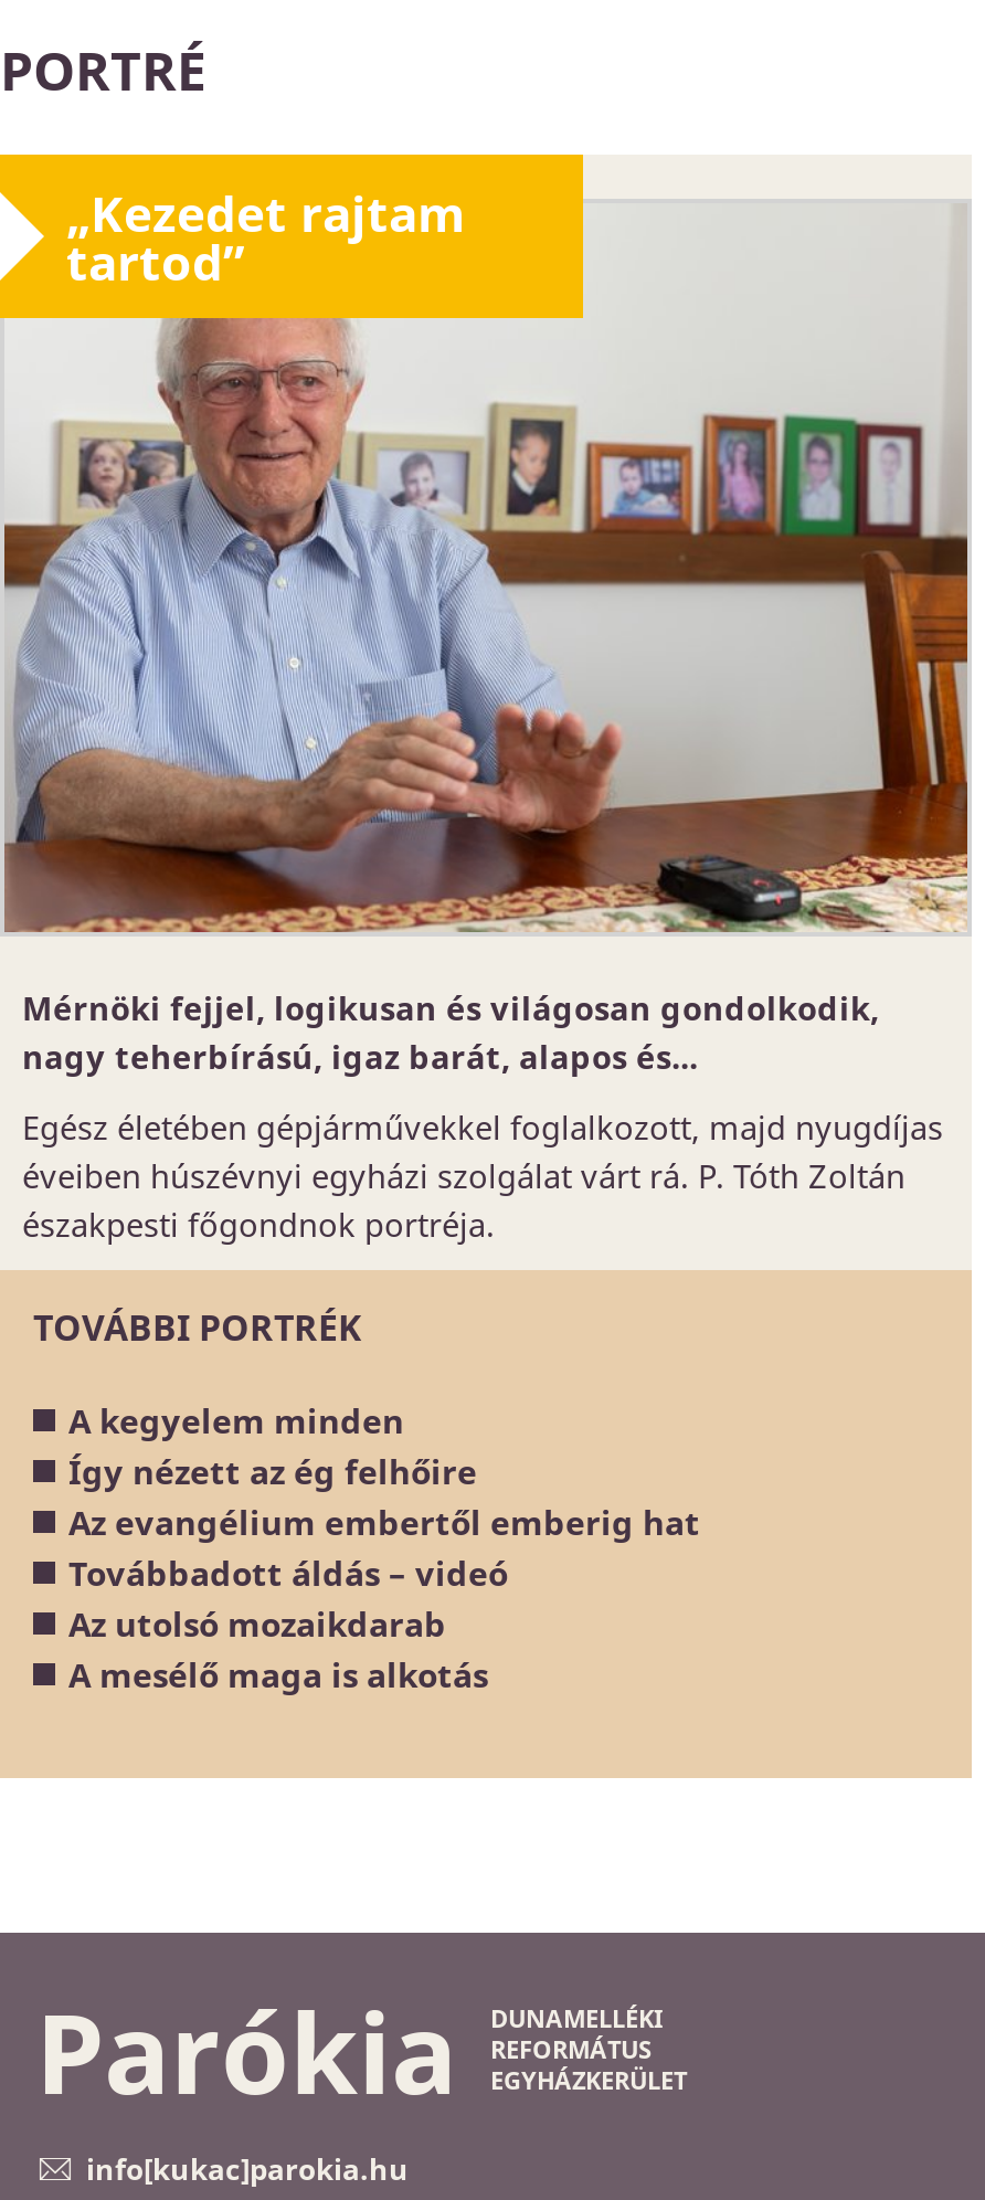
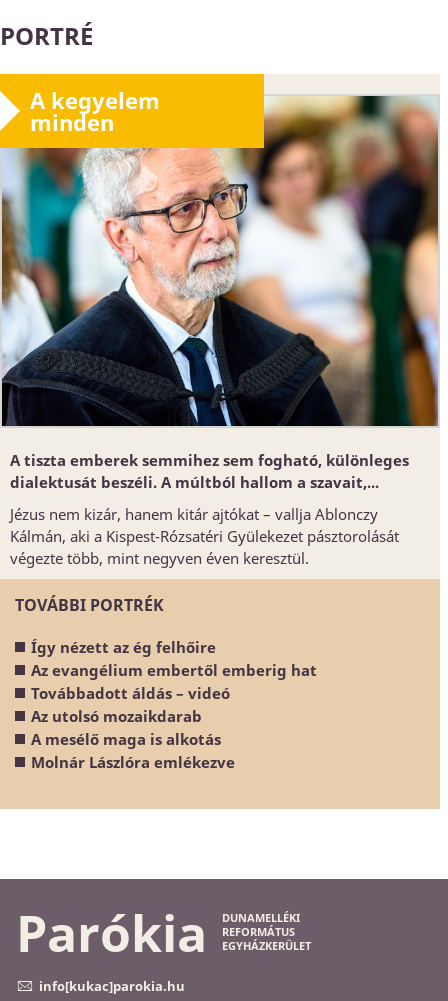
- [image]
- „Kezedet rajtam
- tartod”
+ [image]
+ A kegyelem
+ minden

- Mérnöki fejjel, logikusan és világosan gondolkodik,
- nagy teherbírású, igaz barát, alapos és...
+ A tiszta emberek semmihez sem fogható, különleges
+ dialektusát beszéli. A múltból hallom a szavait,...

- Egész életében gépjárművekkel foglalkozott, majd nyugdíjas
- éveiben húszévnyi egyházi szolgálat várt rá. P. Tóth Zoltán
- északpesti főgondnok portréja.
+ Jézus nem kizár, hanem kitár ajtókat – vallja Ablonczy
+ Kálmán, aki a Kispest-Rózsatéri Gyülekezet pásztorolását
+ végezte több, mint negyven éven keresztül.

- A kegyelem minden

moved up: Így nézett az ég felhőire | Az evangélium embertől emberig hat | Továbbadott áldás – videó | Az utolsó mozaikdarab | A mesélő maga is alkotás

+ Molnár Lászlóra emlékezve
